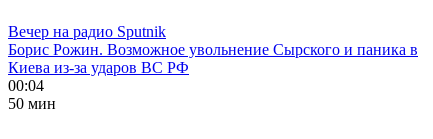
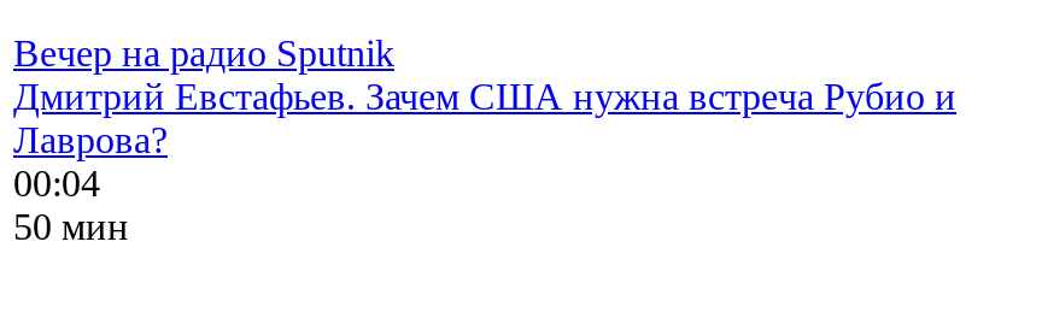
- Борис Рожин. Возможное увольнение Сырского и паника в
- Киева из-за ударов ВС РФ
+ Дмитрий Евстафьев. Зачем США нужна встреча Рубио и
+ Лаврова?
